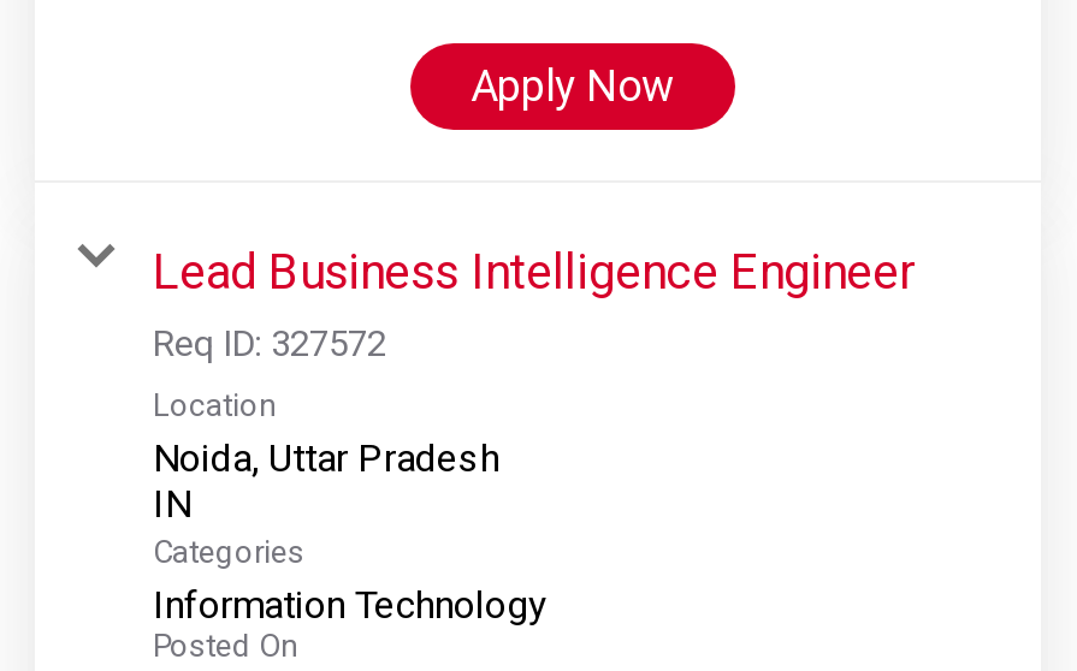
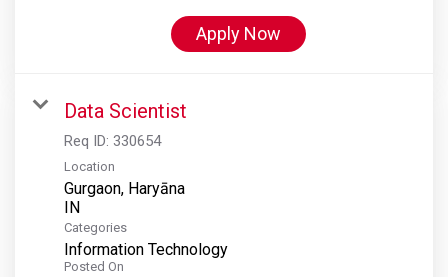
- Lead Business Intelligence Engineer
- Req ID: 327572
+ Data Scientist
+ Req ID: 330654

- Noida, Uttar Pradesh
+ Gurgaon, Haryāna
